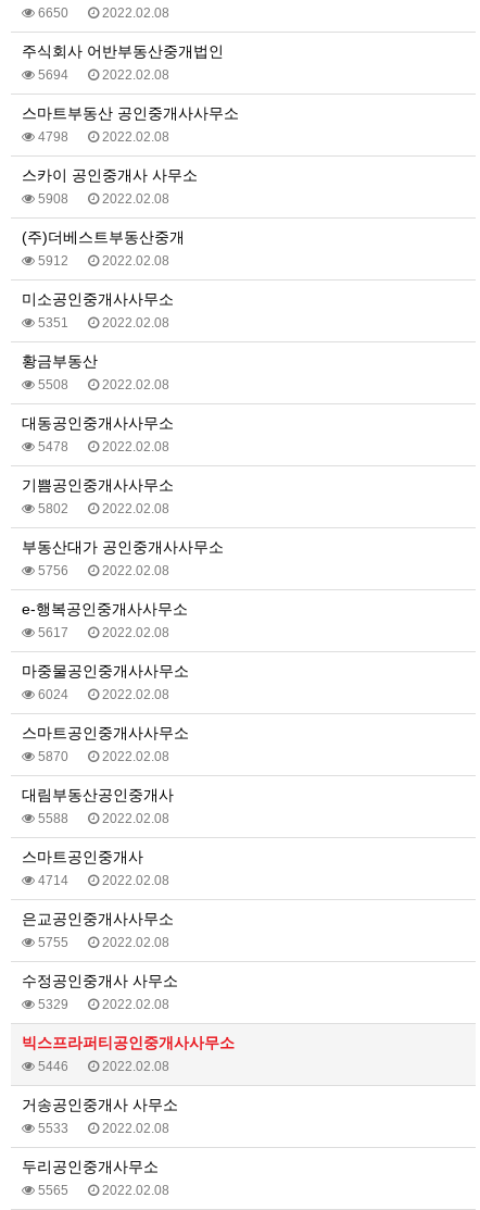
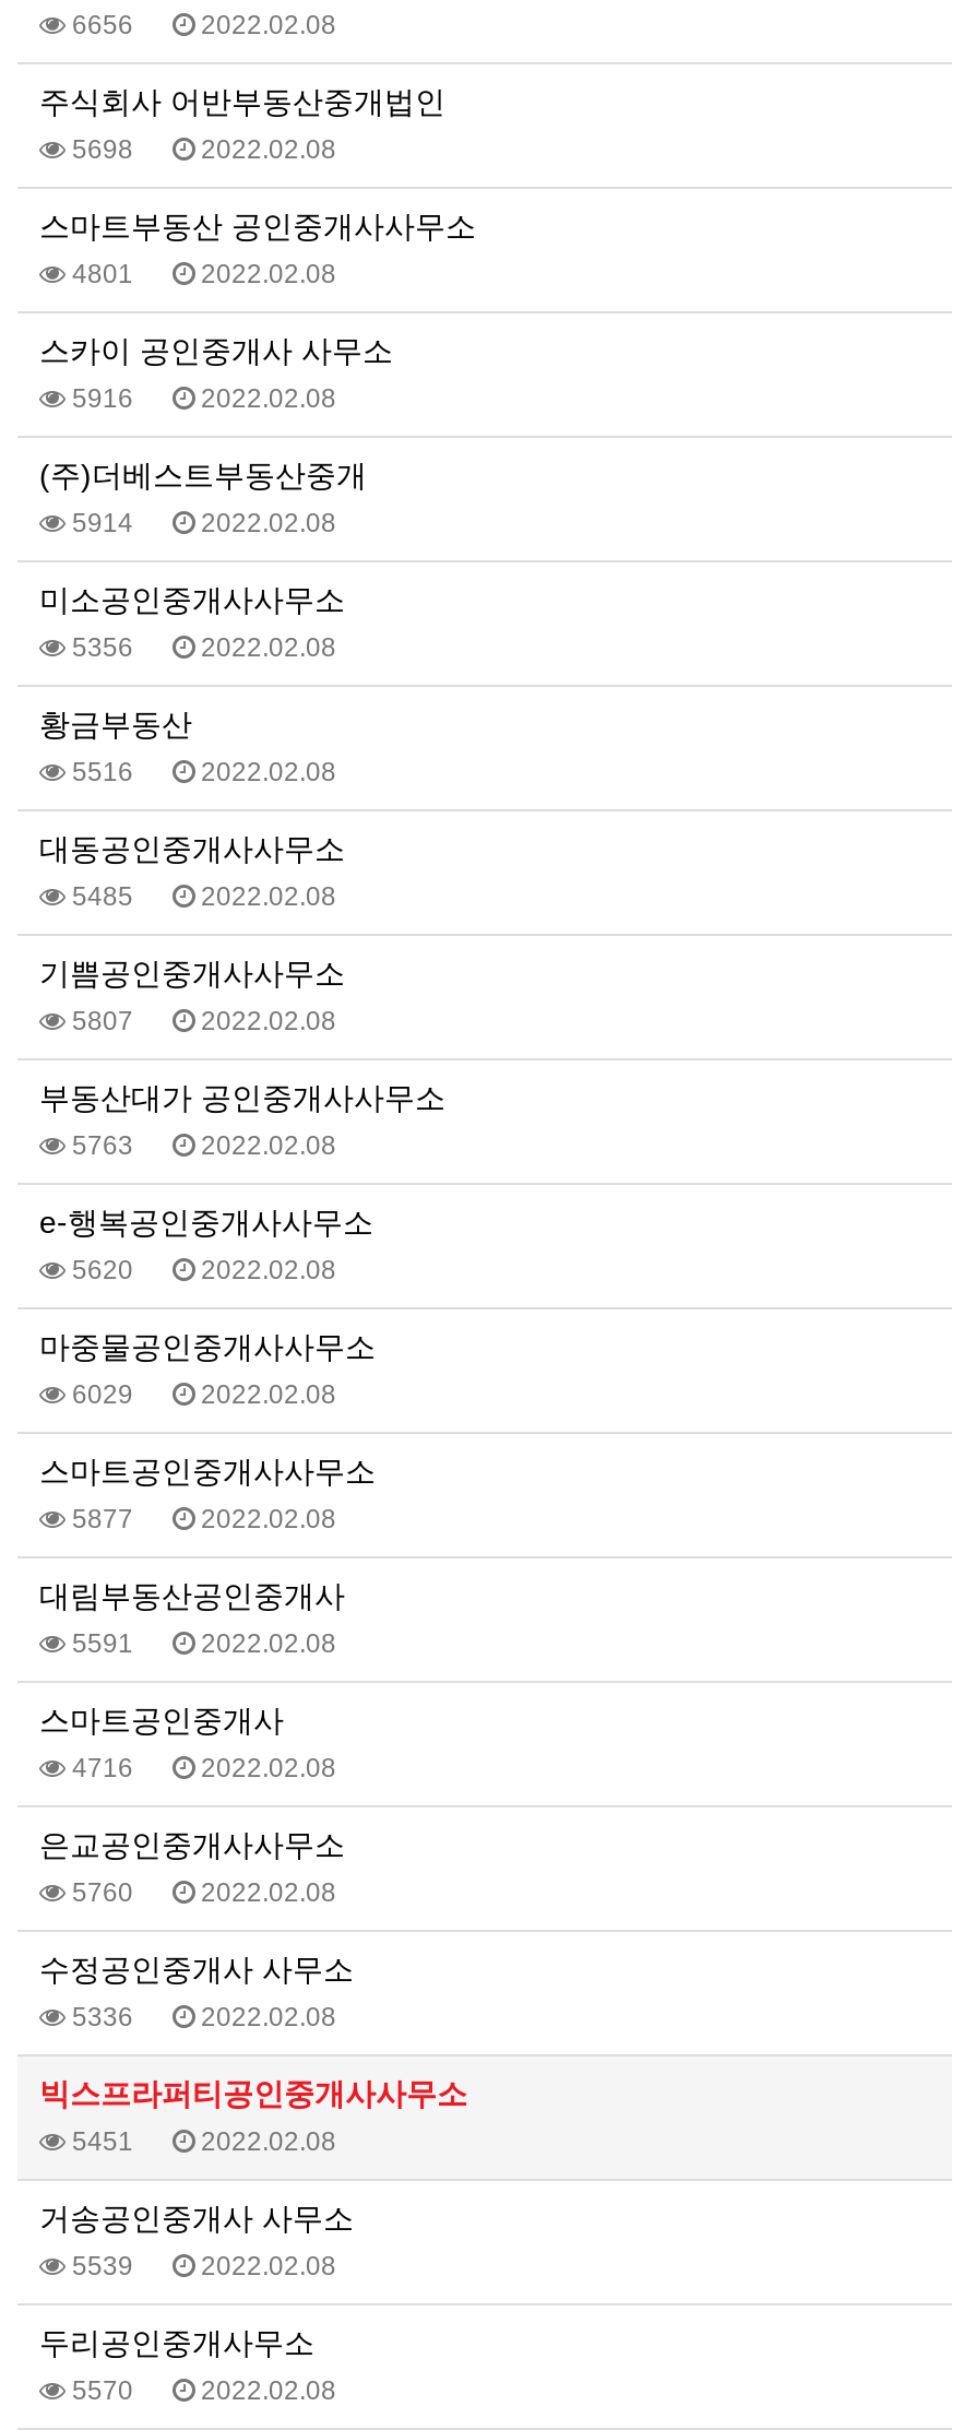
- 6650 2022.02.08
+ 6656 2022.02.08

- 5694 2022.02.08
+ 5698 2022.02.08

- 4798 2022.02.08
+ 4801 2022.02.08

- 5908 2022.02.08
+ 5916 2022.02.08

- 5912 2022.02.08
+ 5914 2022.02.08

- 5351 2022.02.08
+ 5356 2022.02.08

- 5508 2022.02.08
+ 5516 2022.02.08

- 5478 2022.02.08
+ 5485 2022.02.08

- 5802 2022.02.08
+ 5807 2022.02.08

- 5756 2022.02.08
+ 5763 2022.02.08

- 5617 2022.02.08
+ 5620 2022.02.08

- 6024 2022.02.08
+ 6029 2022.02.08

- 5870 2022.02.08
+ 5877 2022.02.08

- 5588 2022.02.08
+ 5591 2022.02.08

- 4714 2022.02.08
+ 4716 2022.02.08

- 5755 2022.02.08
+ 5760 2022.02.08

- 5329 2022.02.08
+ 5336 2022.02.08

- 5446 2022.02.08
+ 5451 2022.02.08

- 5533 2022.02.08
+ 5539 2022.02.08

- 5565 2022.02.08
+ 5570 2022.02.08
